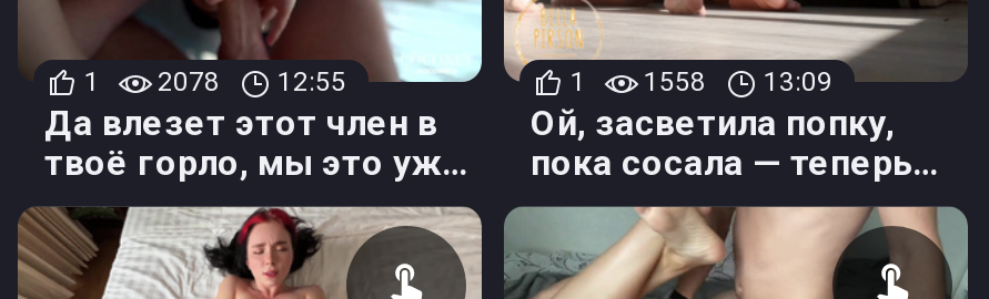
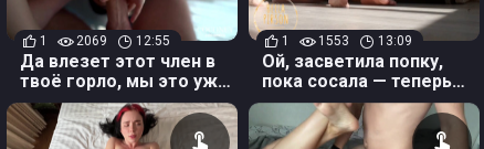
- 1 2078 12:55
+ 1 2069 12:55

- 1 1558 13:09
+ 1 1553 13:09
